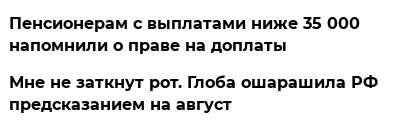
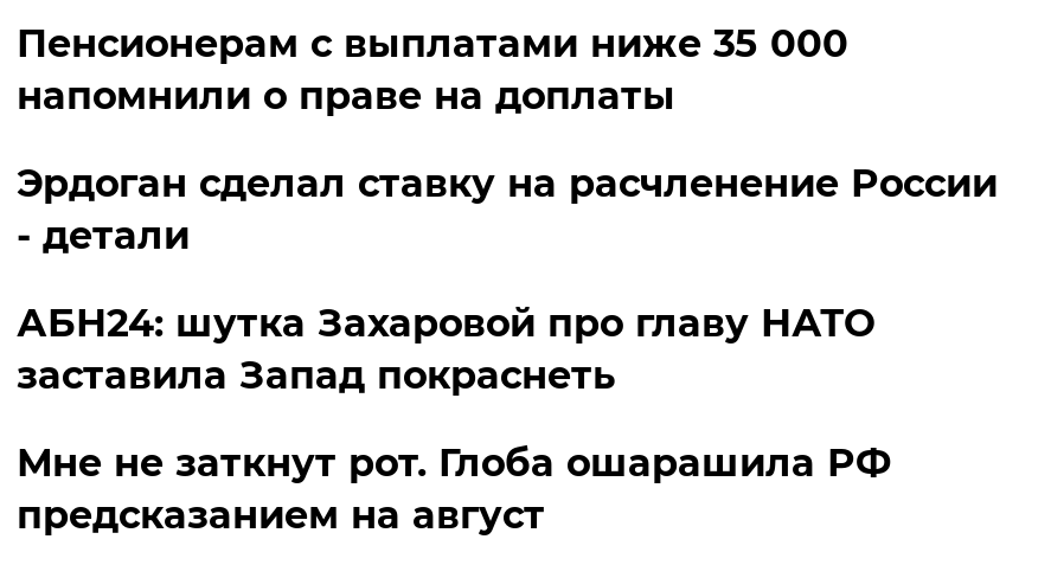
+ Эрдоган сделал ставку на расчленение России
+ - детали
+ АБН24: шутка Захаровой про главу НАТО
+ заставила Запад покраснеть
